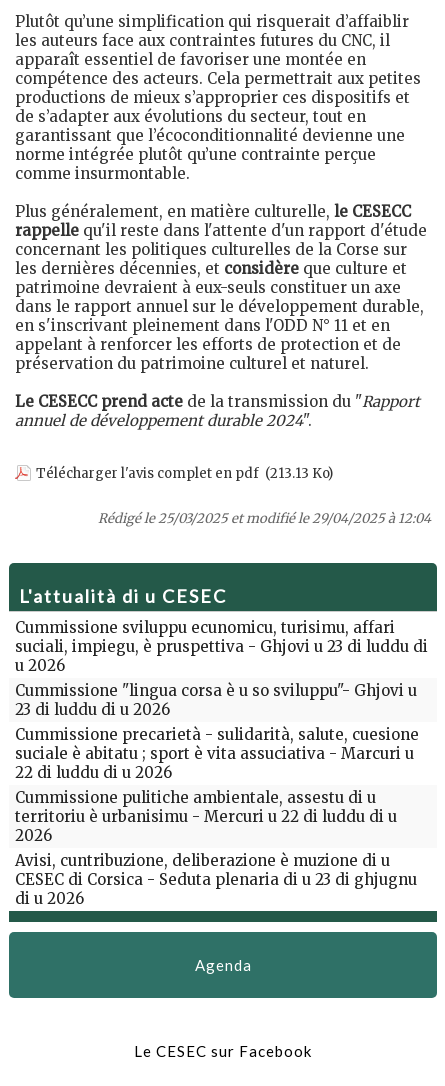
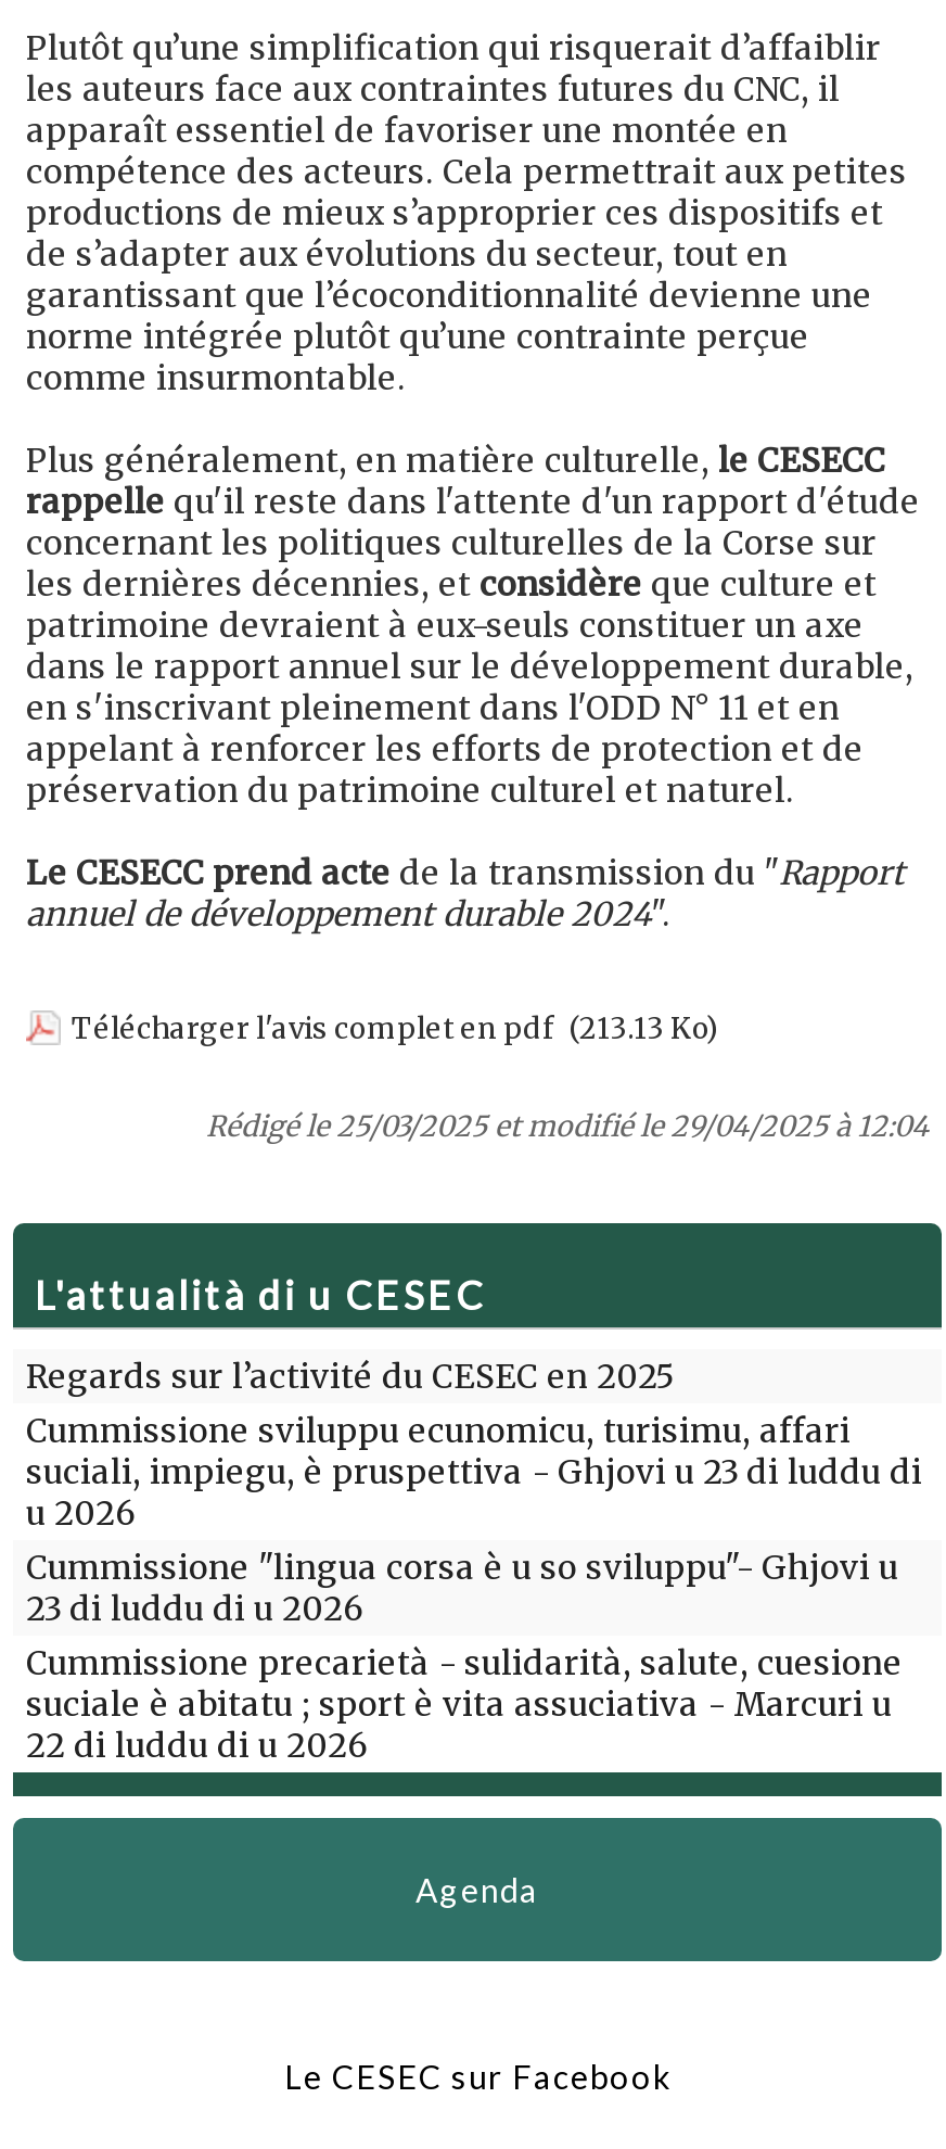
+ Regards sur l’activité du CESEC en 2025

moved down: Cummissione sviluppu ecunomicu, turisimu, affari | suciali, impiegu, è pruspettiva - Ghjovi u 23 di luddu di | u 2026 | Cummissione "lingua corsa è u so sviluppu"- Ghjovi u | 23 di luddu di u 2026 | Cummissione precarietà - sulidarità, salute, cuesione | suciale è abitatu ; sport è vita assuciativa - Marcuri u | 22 di luddu di u 2026

- Cummissione pulitiche ambientale, assestu di u
- territoriu è urbanisimu - Mercuri u 22 di luddu di u
- 2026
- Avisi, cuntribuzione, deliberazione è muzione di u
- CESEC di Corsica - Seduta plenaria di u 23 di ghjugnu
- di u 2026
